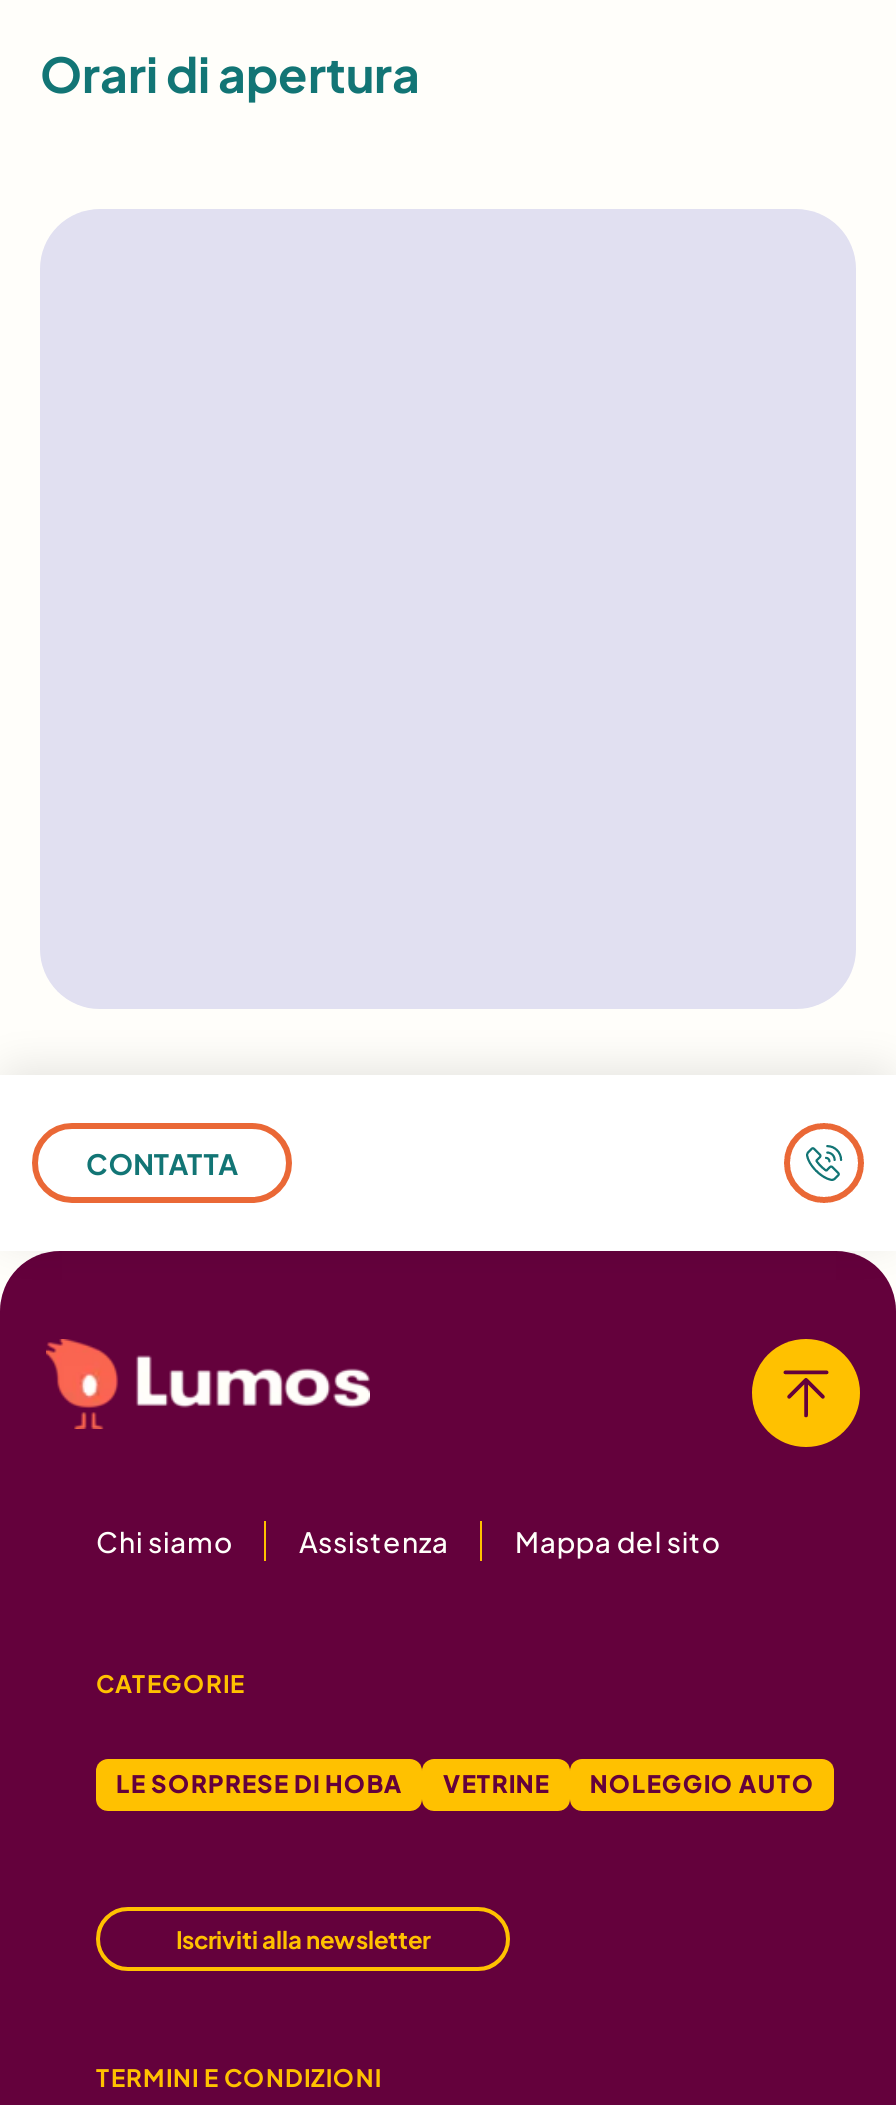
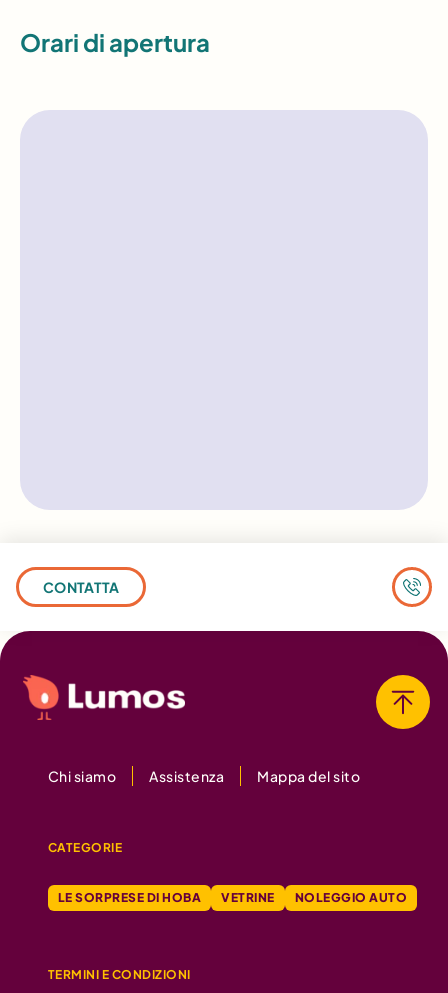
- Iscriviti alla newsletter
